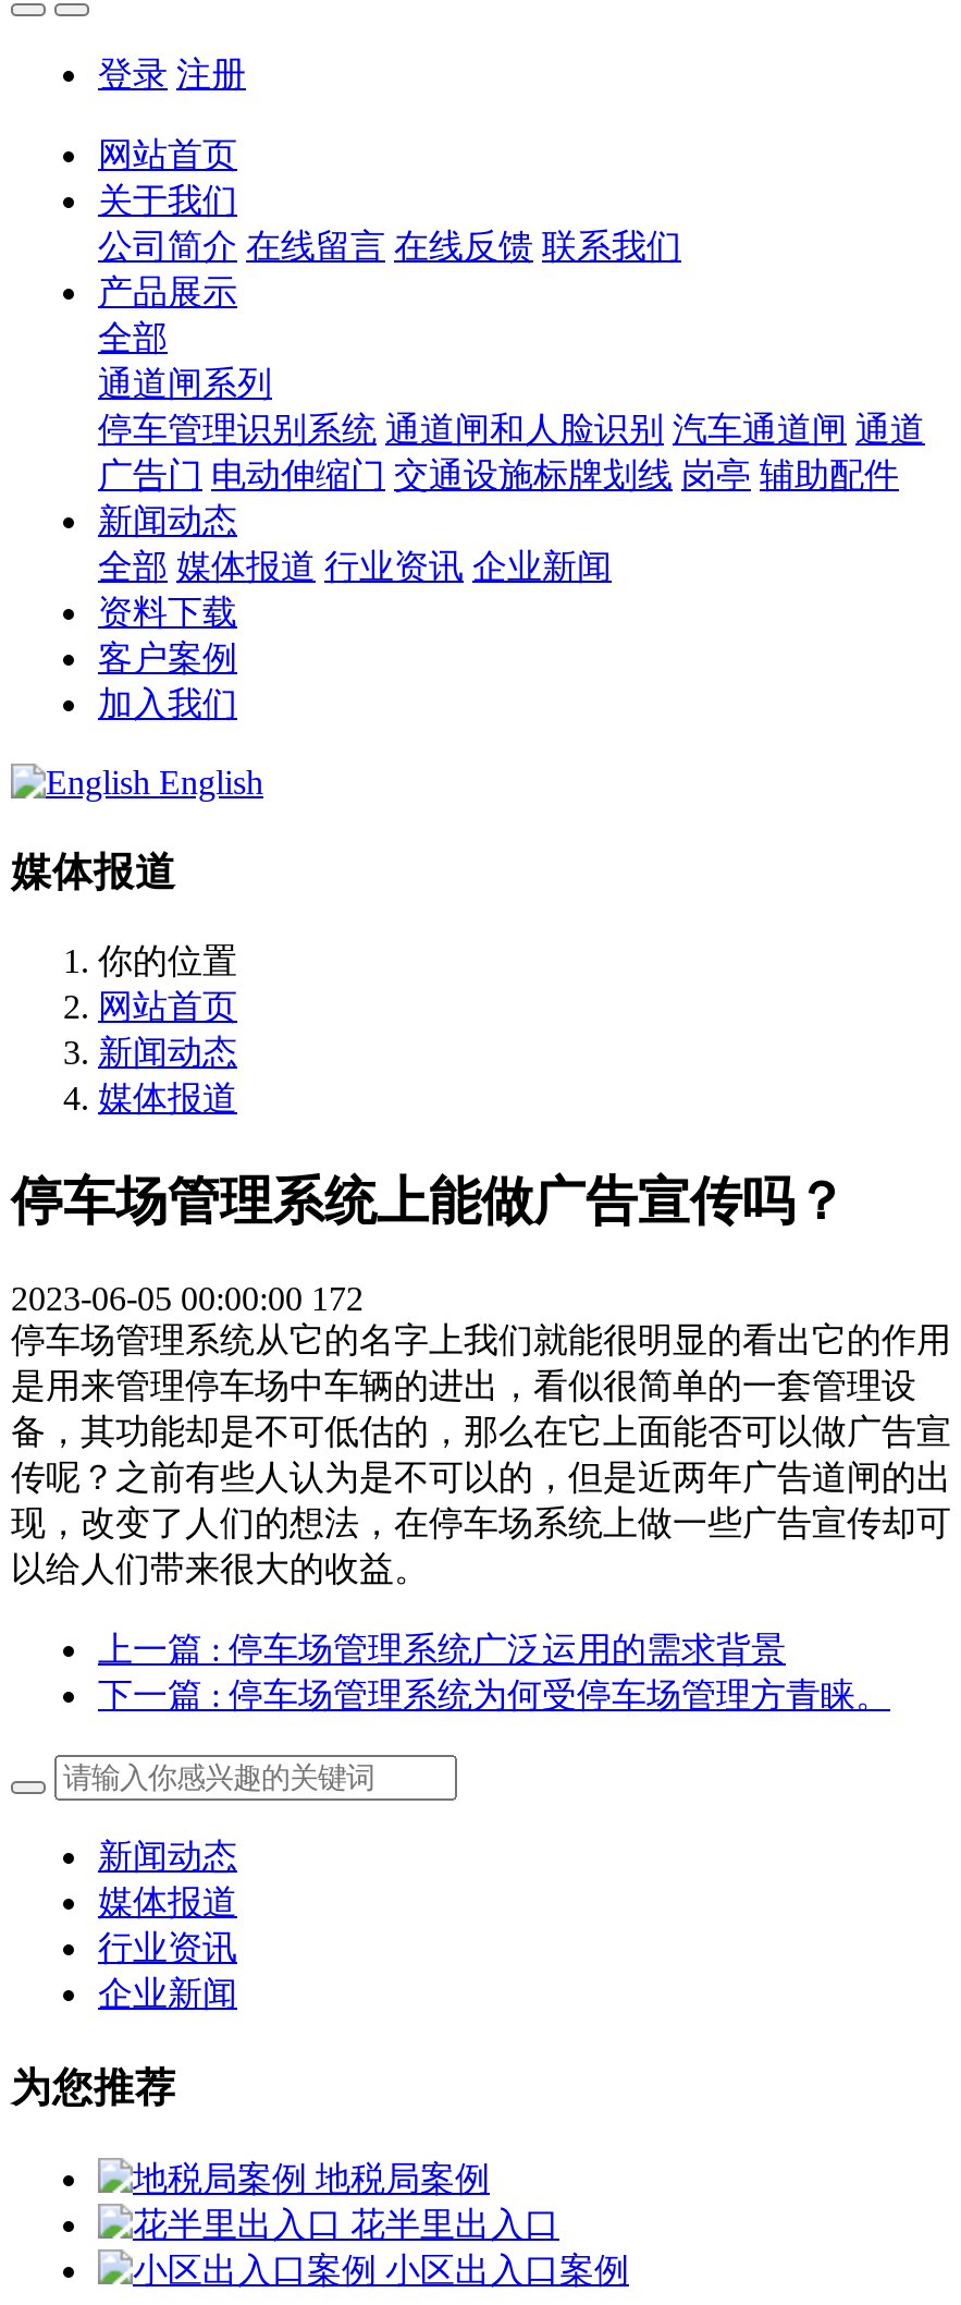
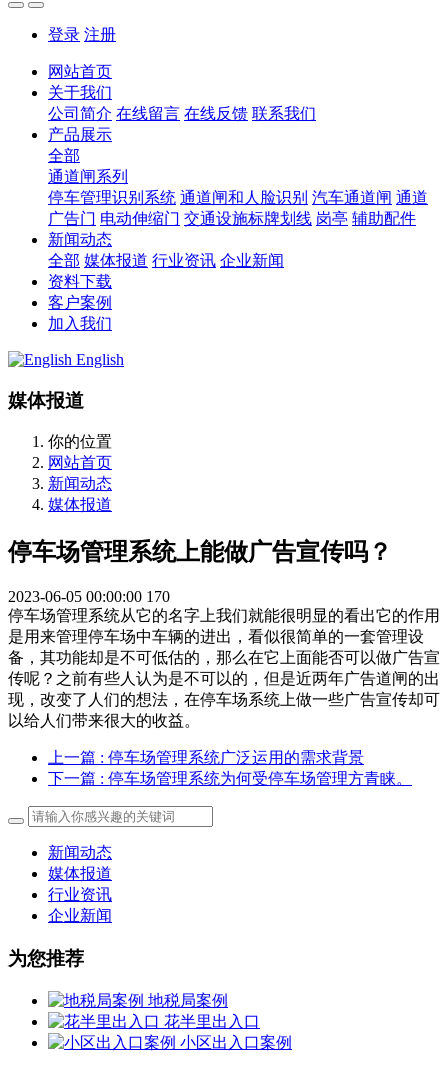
- 2023-06-05 00:00:00 172
+ 2023-06-05 00:00:00 170
